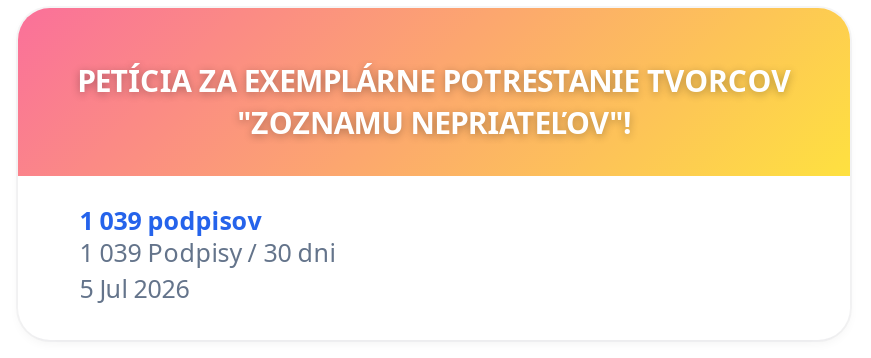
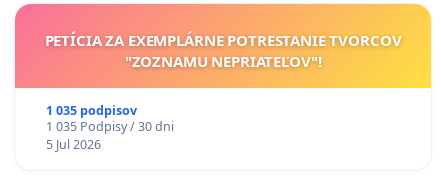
- 1 039 podpisov
+ 1 035 podpisov

- 1 039 Podpisy / 30 dni
+ 1 035 Podpisy / 30 dni
